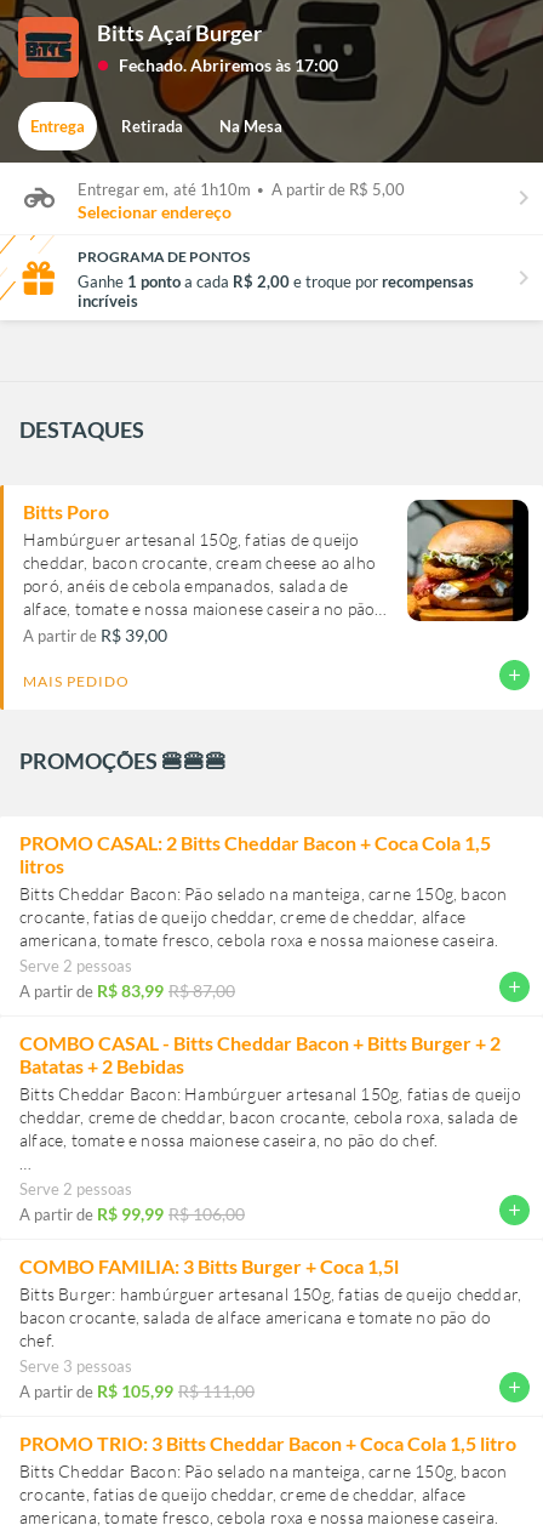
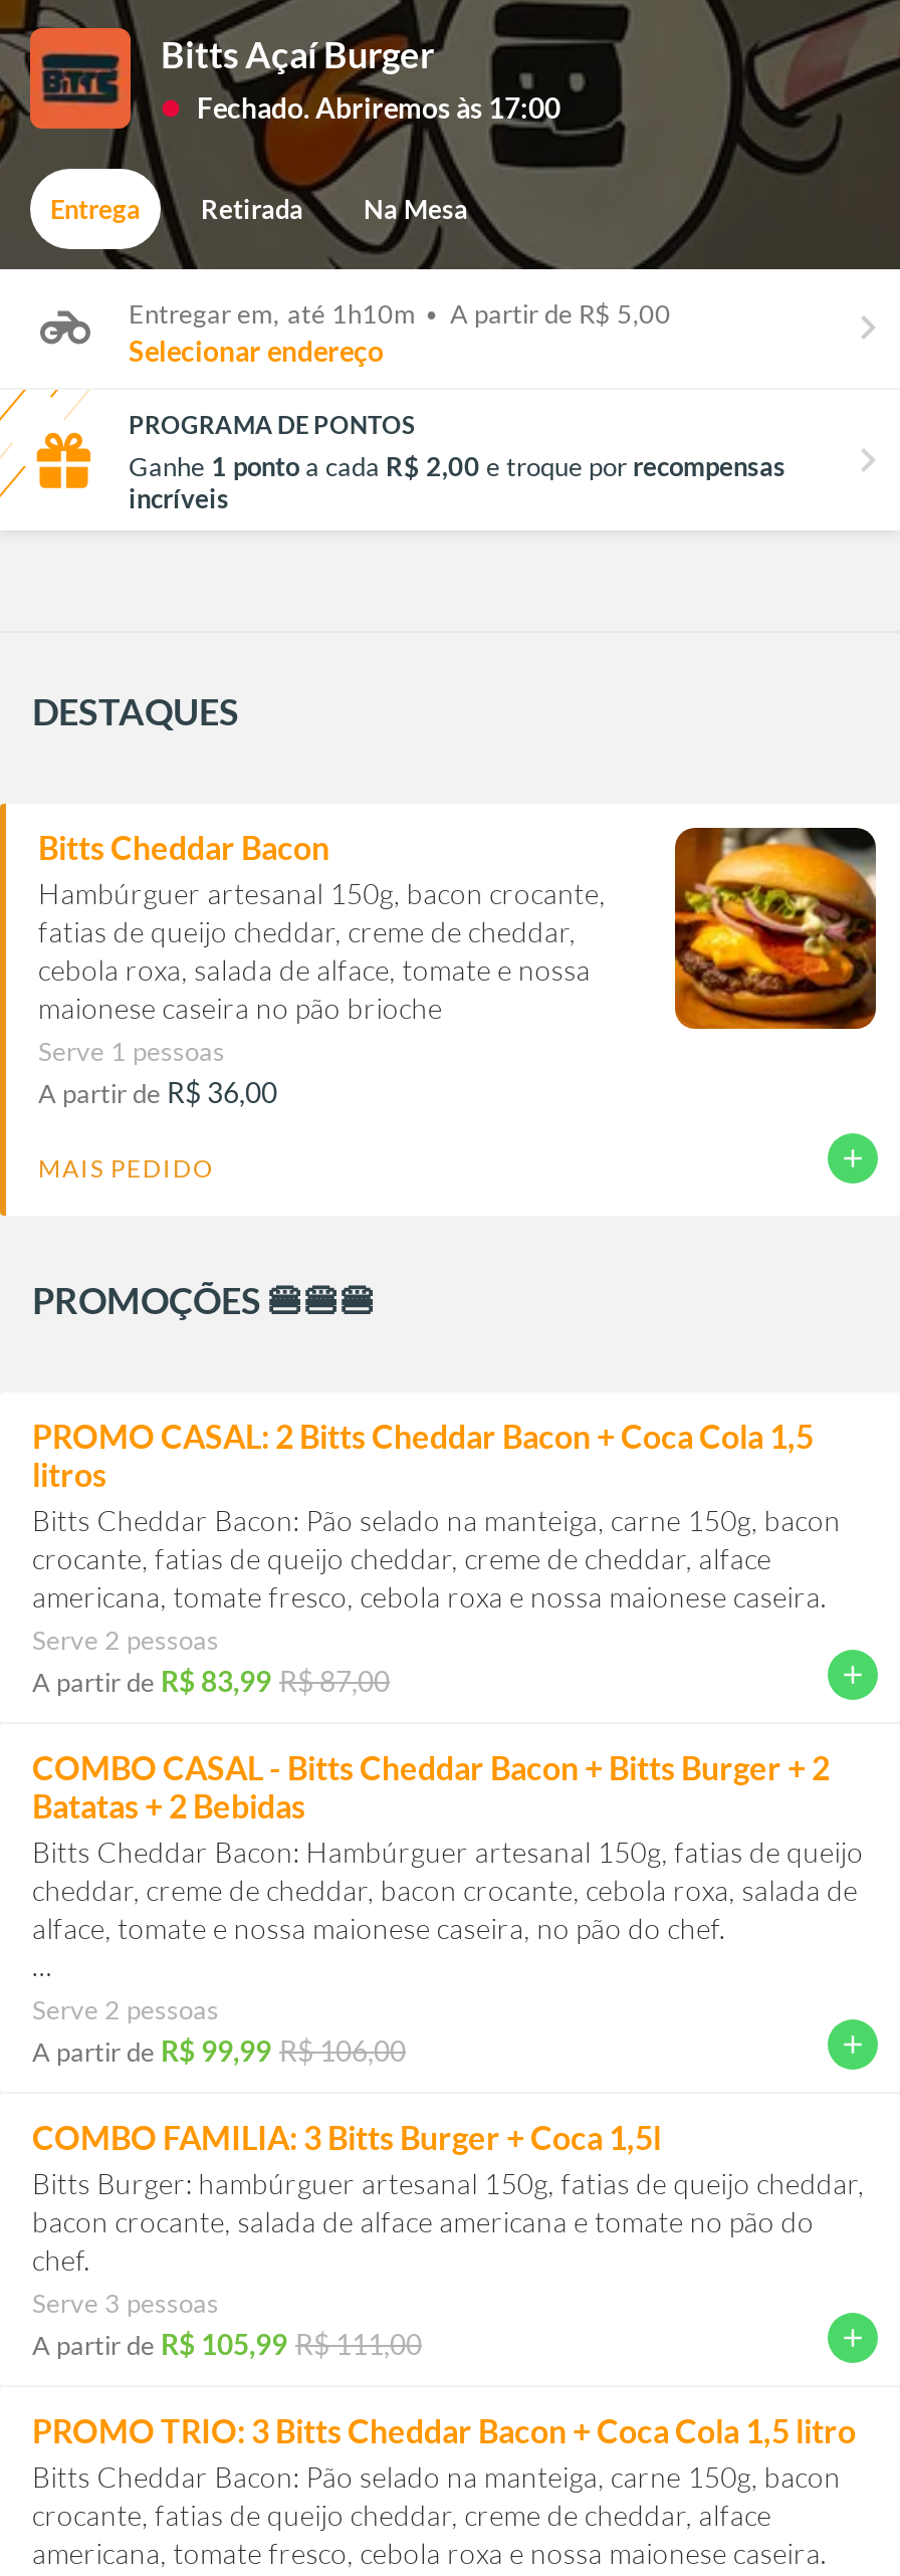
- [image]
- Bitts Poro
- Hambúrguer artesanal 150g, fatias de queijo
- cheddar, bacon crocante, cream cheese ao alho
- poró, anéis de cebola empanados, salada de
- alface, tomate e nossa maionese caseira no pão
- A partir de R$ 39,00
+ [image]
+ Bitts Cheddar Bacon
+ Hambúrguer artesanal 150g, bacon crocante,
+ fatias de queijo cheddar, creme de cheddar,
+ cebola roxa, salada de alface, tomate e nossa
+ maionese caseira no pão brioche
+ Serve 1 pessoas
+ A partir de R$ 36,00
